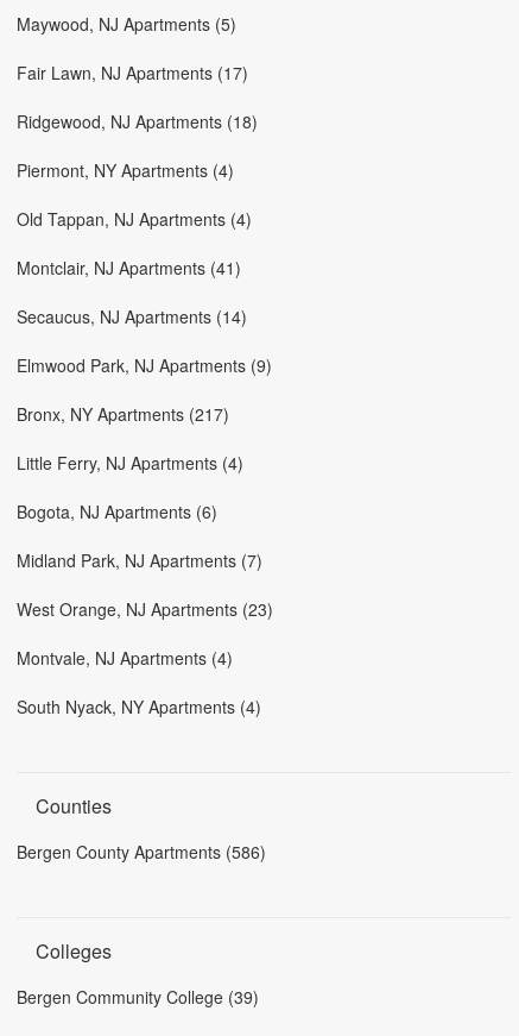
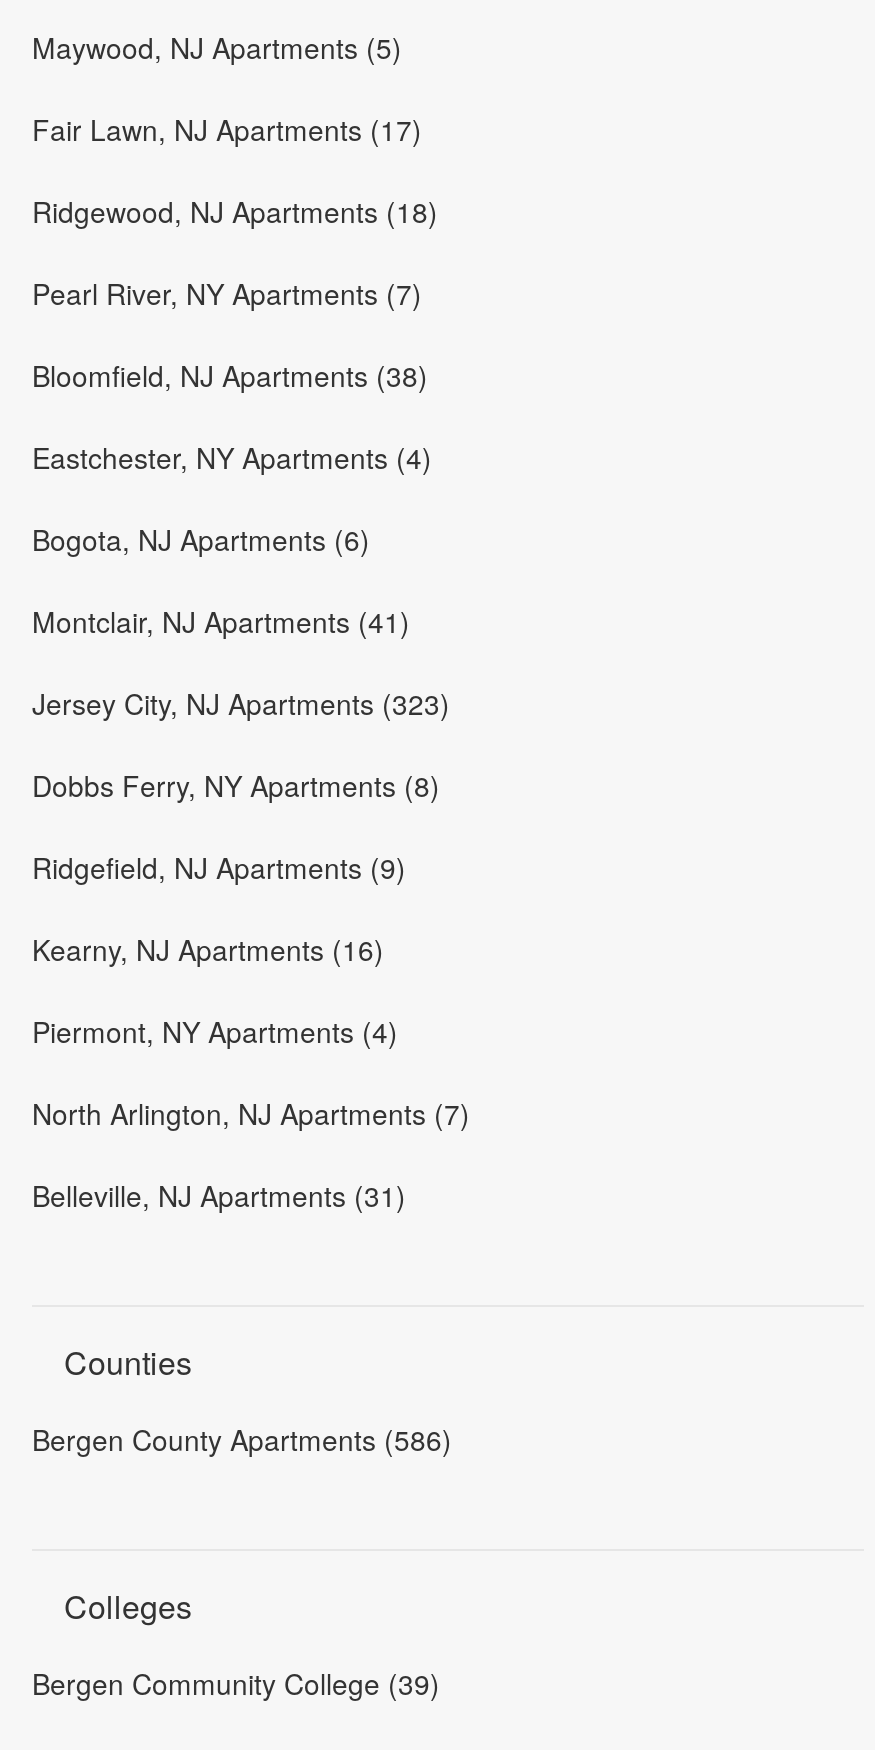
+ Pearl River, NY Apartments (7)
+ Bloomfield, NJ Apartments (38)
+ Eastchester, NY Apartments (4)
+ Jersey City, NJ Apartments (323)
+ Dobbs Ferry, NY Apartments (8)
+ Ridgefield, NJ Apartments (9)
+ Kearny, NJ Apartments (16)

moved down: Piermont, NY Apartments (4)

- Old Tappan, NJ Apartments (4)
- Secaucus, NJ Apartments (14)
- Elmwood Park, NJ Apartments (9)
- Bronx, NY Apartments (217)
- Little Ferry, NJ Apartments (4)
- Midland Park, NJ Apartments (7)
- West Orange, NJ Apartments (23)
- Montvale, NJ Apartments (4)
- South Nyack, NY Apartments (4)
+ North Arlington, NJ Apartments (7)
+ Belleville, NJ Apartments (31)

moved up: Montclair, NJ Apartments (41)

moved up: Bogota, NJ Apartments (6)
